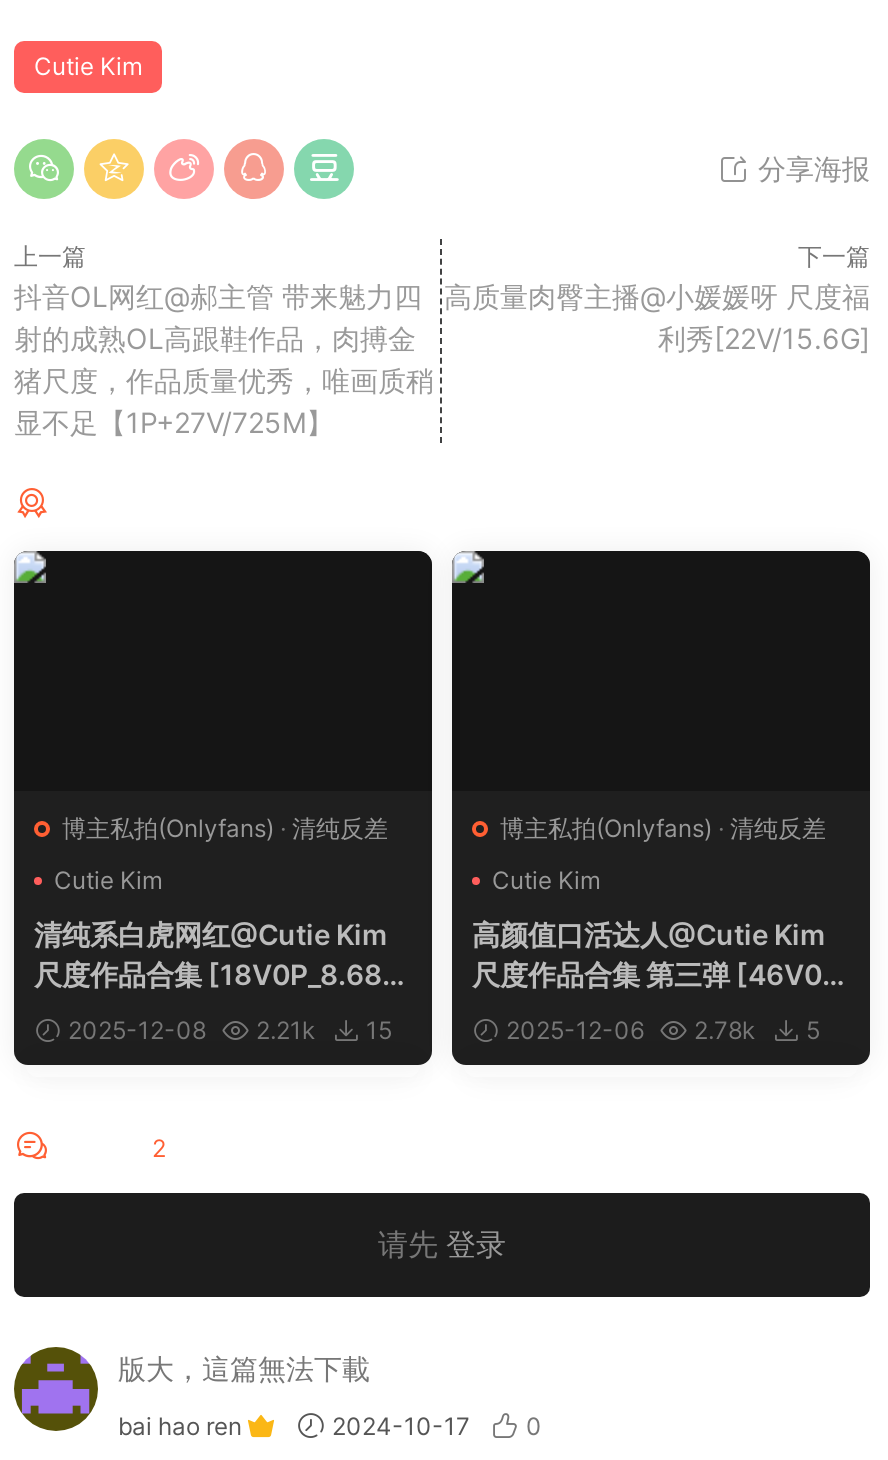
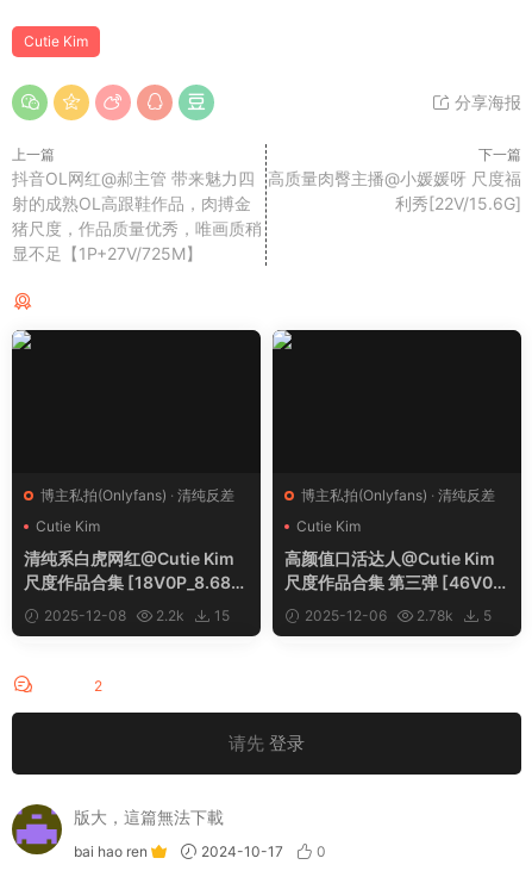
- B] 2025-12-08 2.21k 15
+ B] 2025-12-08 2.2k 15
